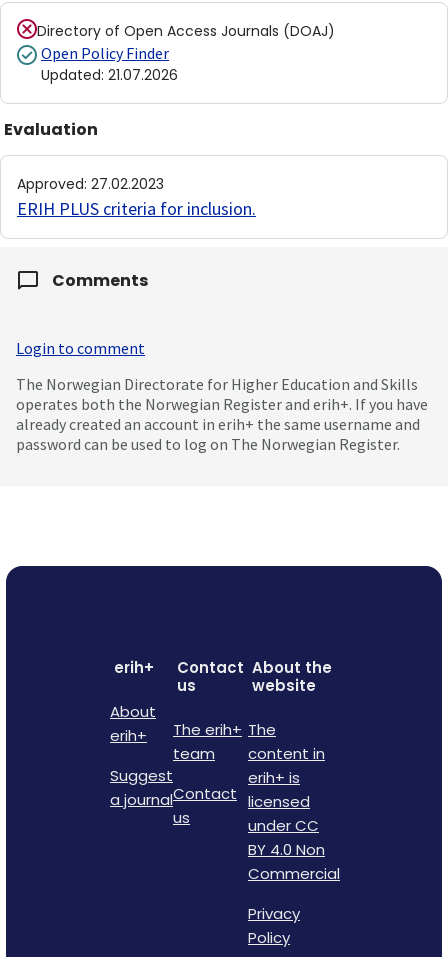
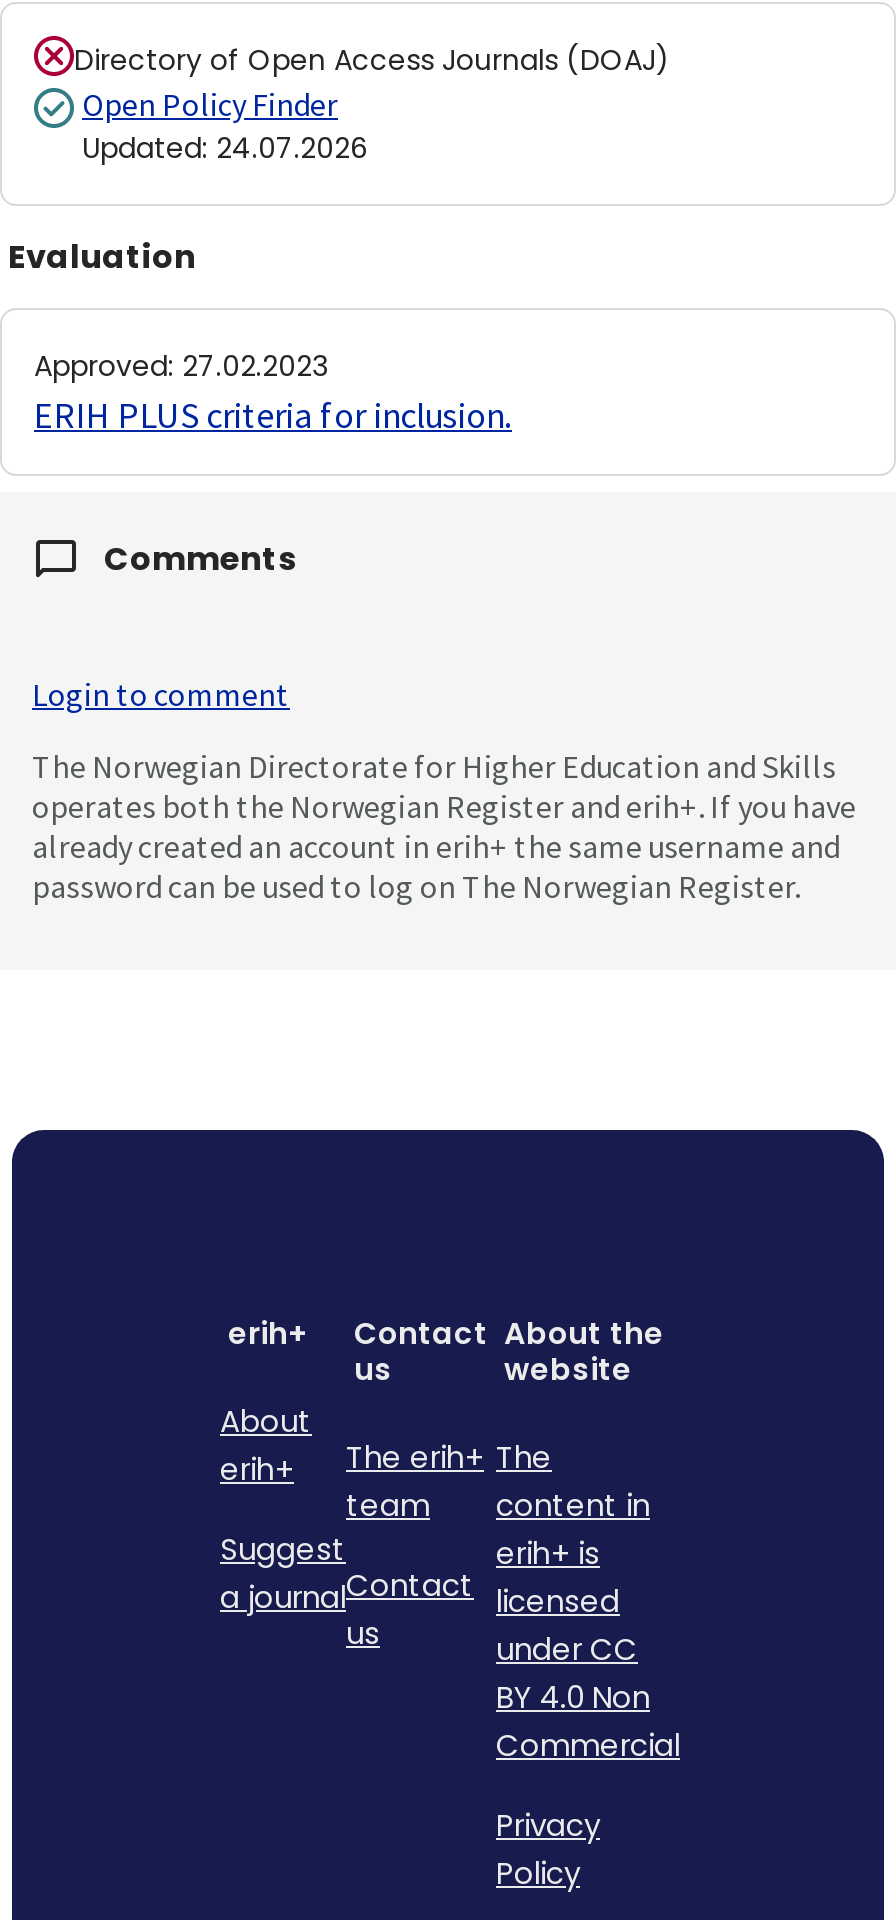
- Updated: 21.07.2026
+ Updated: 24.07.2026
